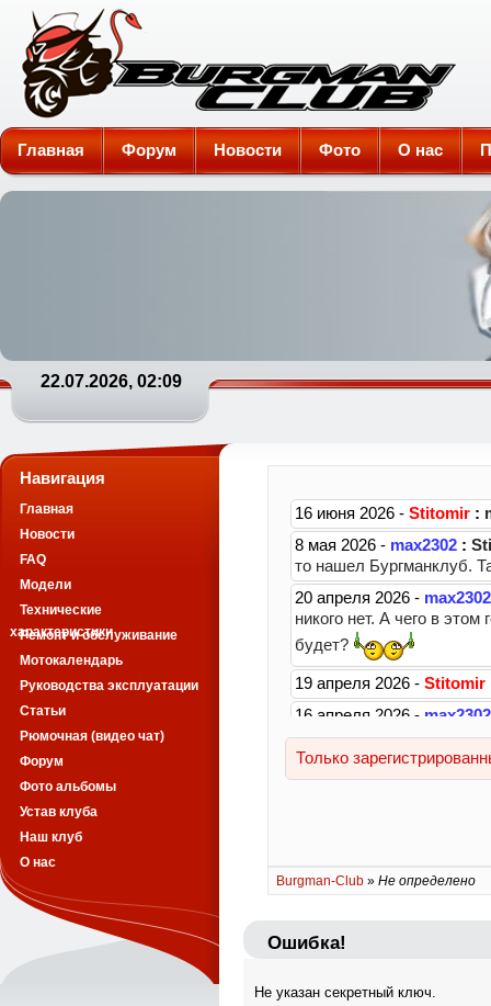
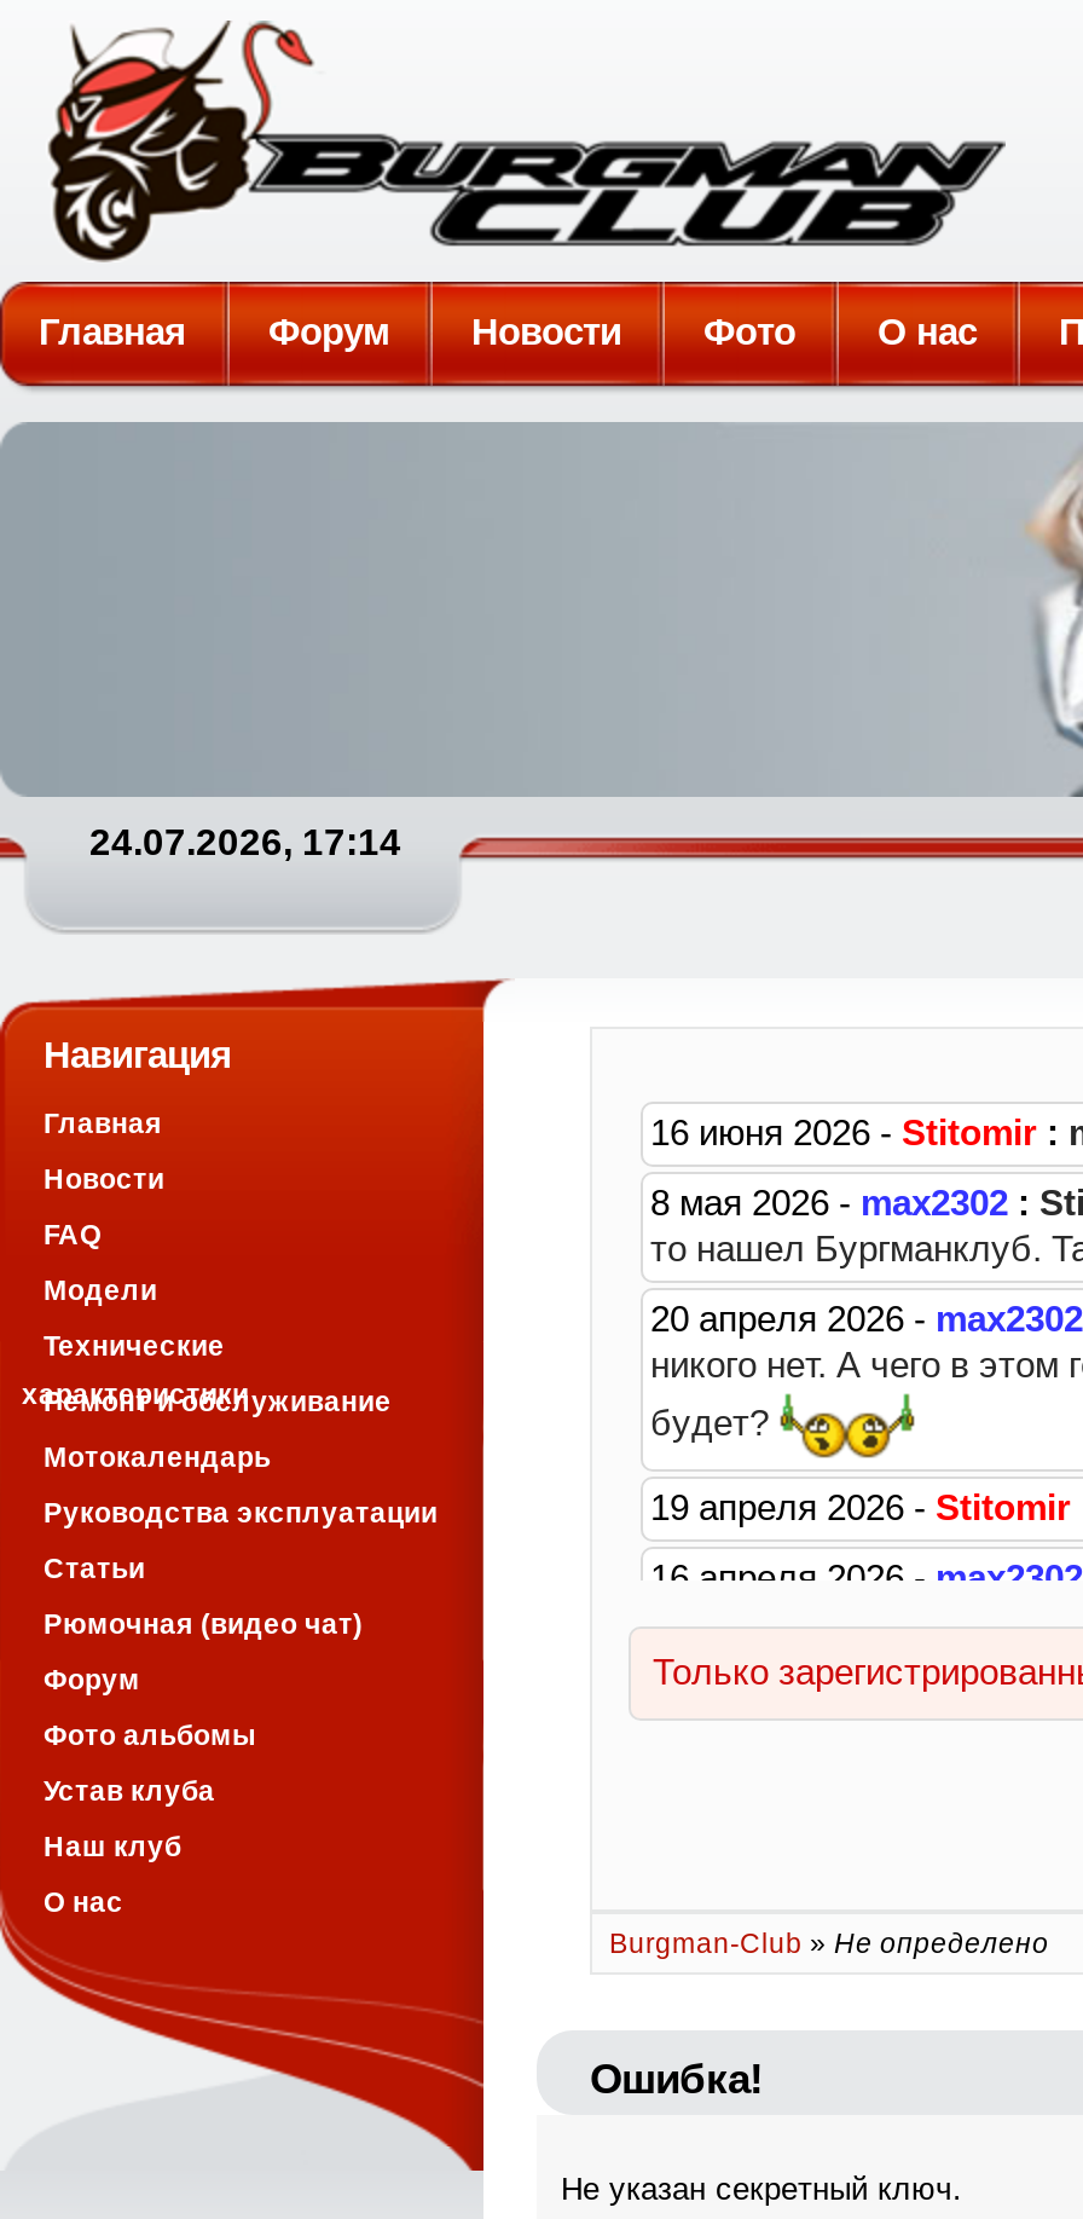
- 22.07.2026, 02:09
+ 24.07.2026, 17:14
